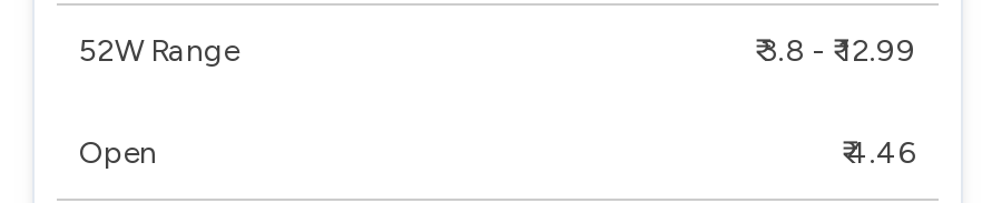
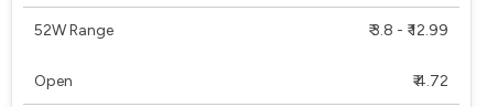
- ₹ 4.46
+ ₹ 4.72
